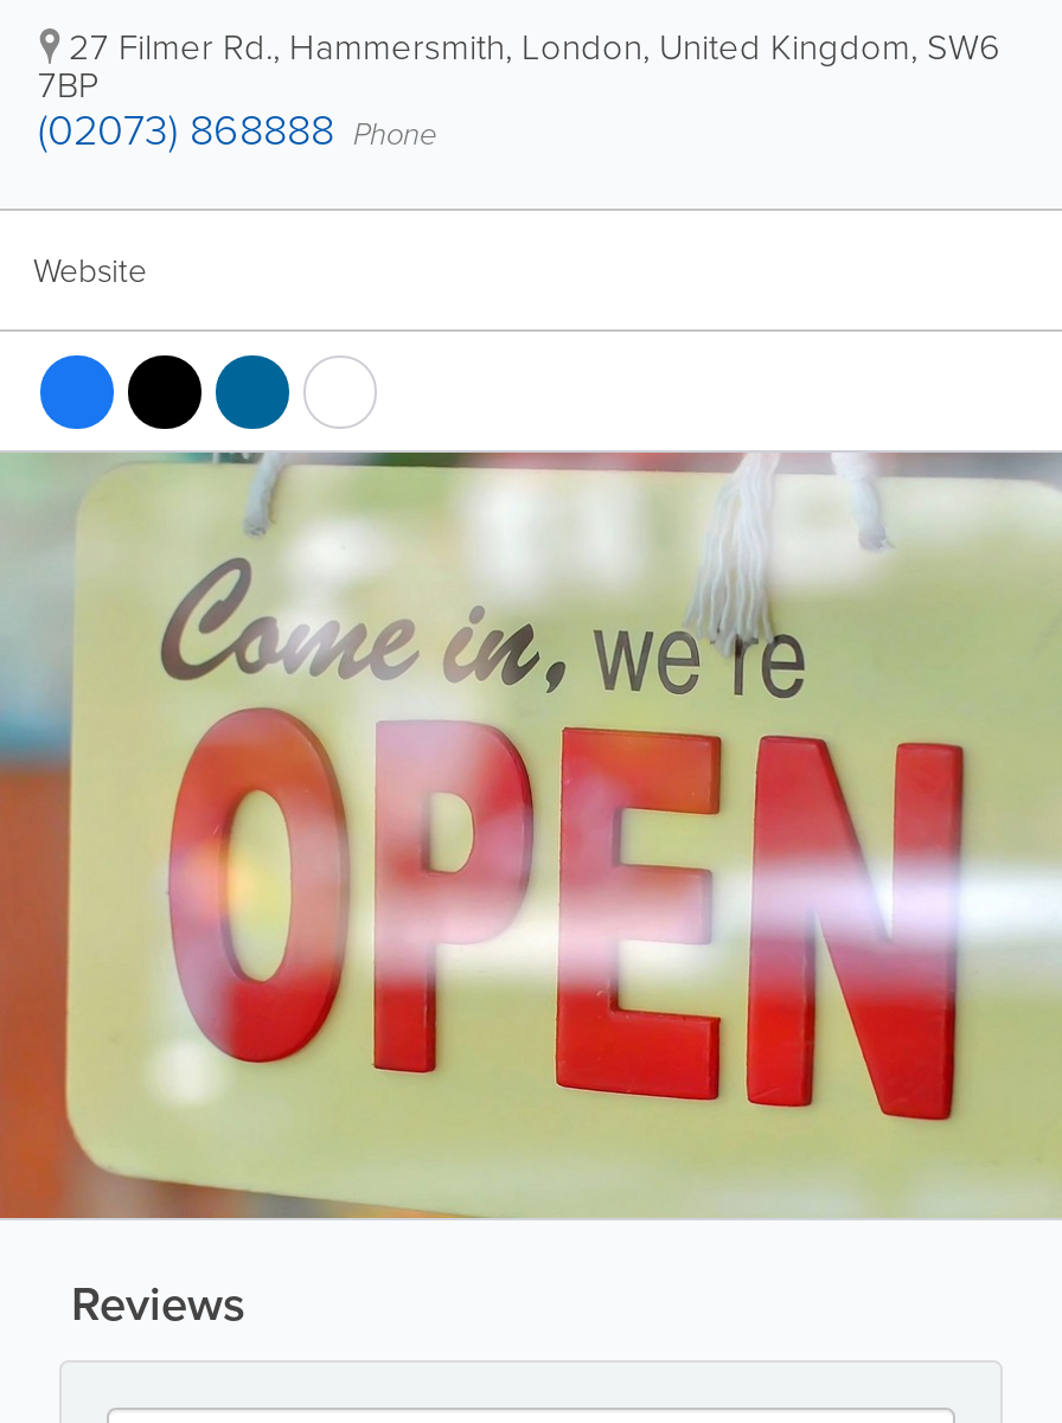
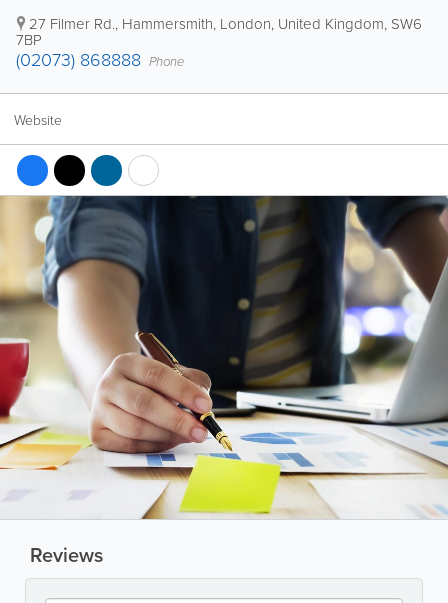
- [image]
+ [image]
